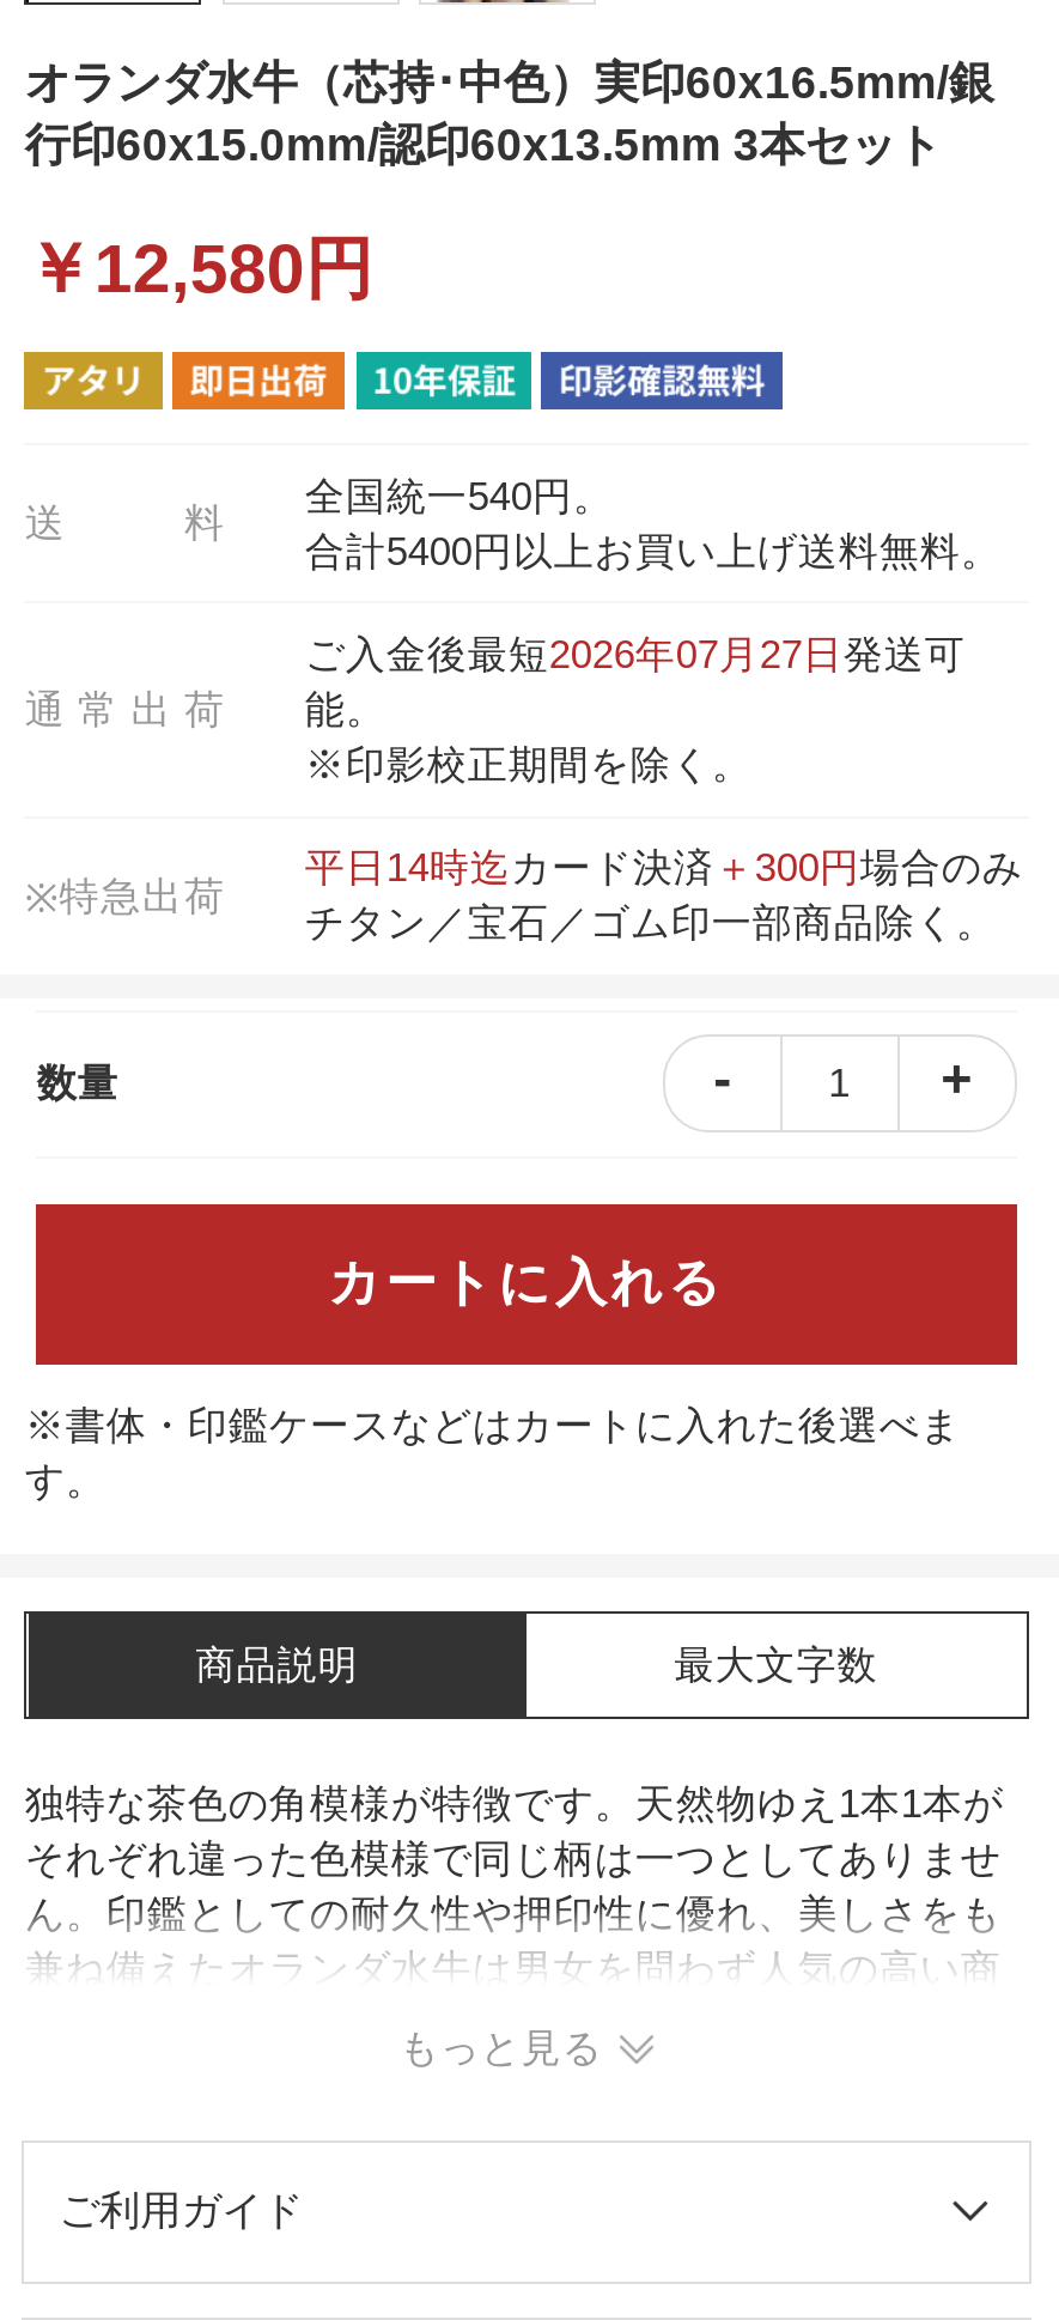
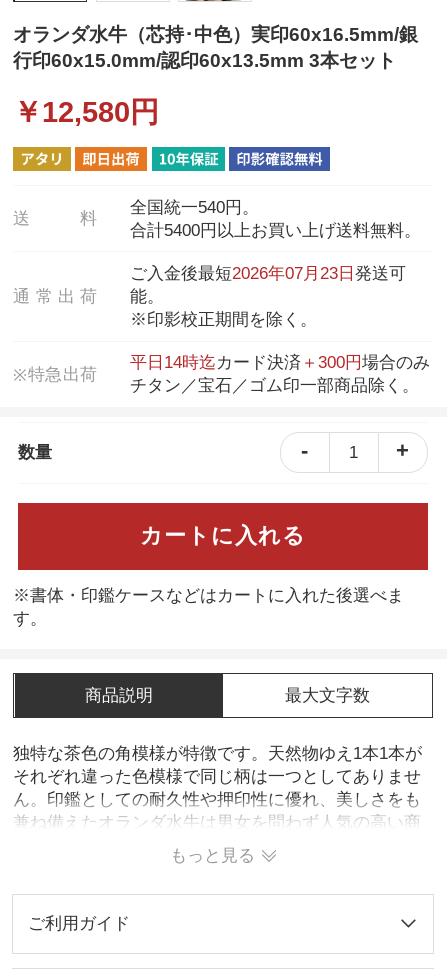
- ご入金後最短2026年07月27日発送可
+ ご入金後最短2026年07月23日発送可
